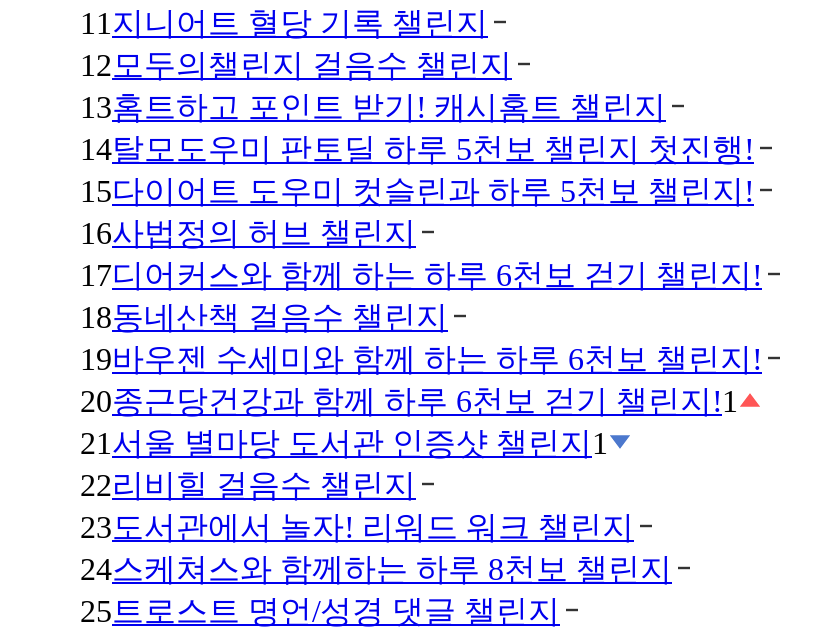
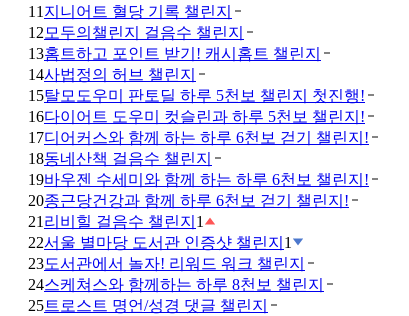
- 14탈모도우미 판토딜 하루 5천보 챌린지 첫진행!
- 15다이어트 도우미 컷슬린과 하루 5천보 챌린지!
- 16사법정의 허브 챌린지
+ 14사법정의 허브 챌린지
+ 15탈모도우미 판토딜 하루 5천보 챌린지 첫진행!
+ 16다이어트 도우미 컷슬린과 하루 5천보 챌린지!

- 20종근당건강과 함께 하루 6천보 걷기 챌린지! 1
- 21 서울 별마당 도서관 인증샷 챌린지 1
- 22리비힐 걸음수 챌린지
+ 20종근당건강과 함께 하루 6천보 걷기 챌린지!
+ 21리비힐 걸음수 챌린지 1
+ 22서울 별마당 도서관 인증샷 챌린지 1
